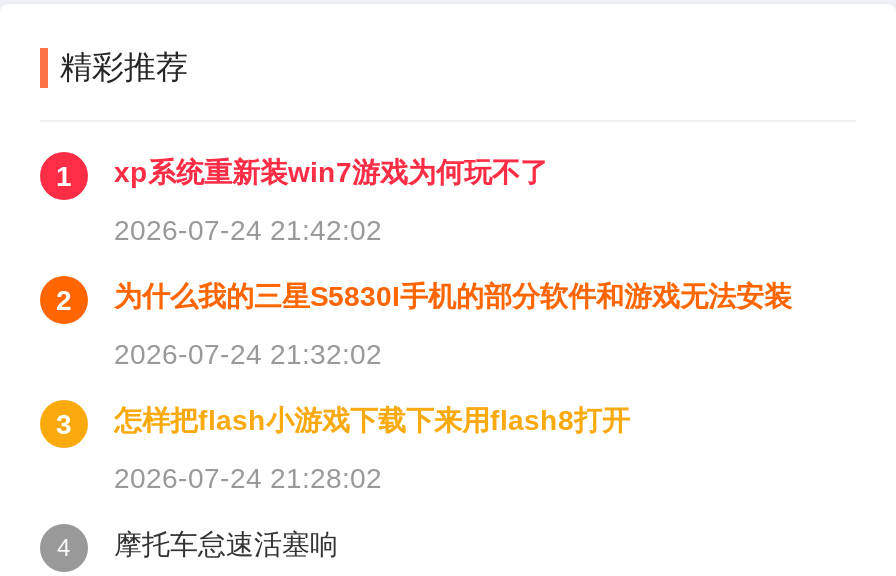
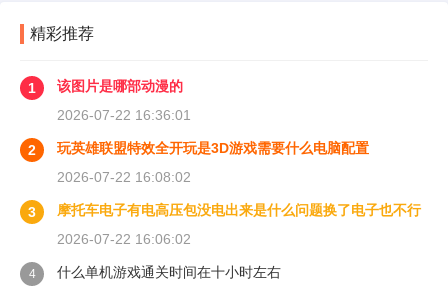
- xp系统重新装win7游戏为何玩不了
+ 该图片是哪部动漫的

- 2026-07-24 21:42:02
+ 2026-07-22 16:36:01

- 为什么我的三星S5830I手机的部分软件和游戏无法安装
+ 玩英雄联盟特效全开玩是3D游戏需要什么电脑配置

- 2026-07-24 21:32:02
+ 2026-07-22 16:08:02

- 怎样把flash小游戏下载下来用flash8打开
+ 摩托车电子有电高压包没电出来是什么问题换了电子也不行

- 2026-07-24 21:28:02
+ 2026-07-22 16:06:02

- 摩托车怠速活塞响
+ 什么单机游戏通关时间在十小时左右
